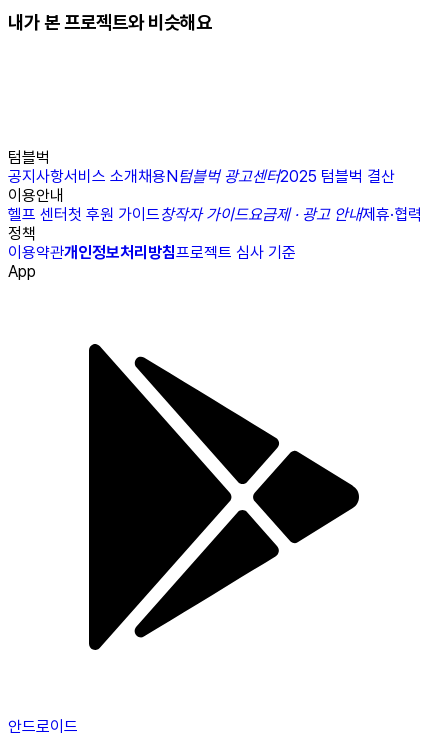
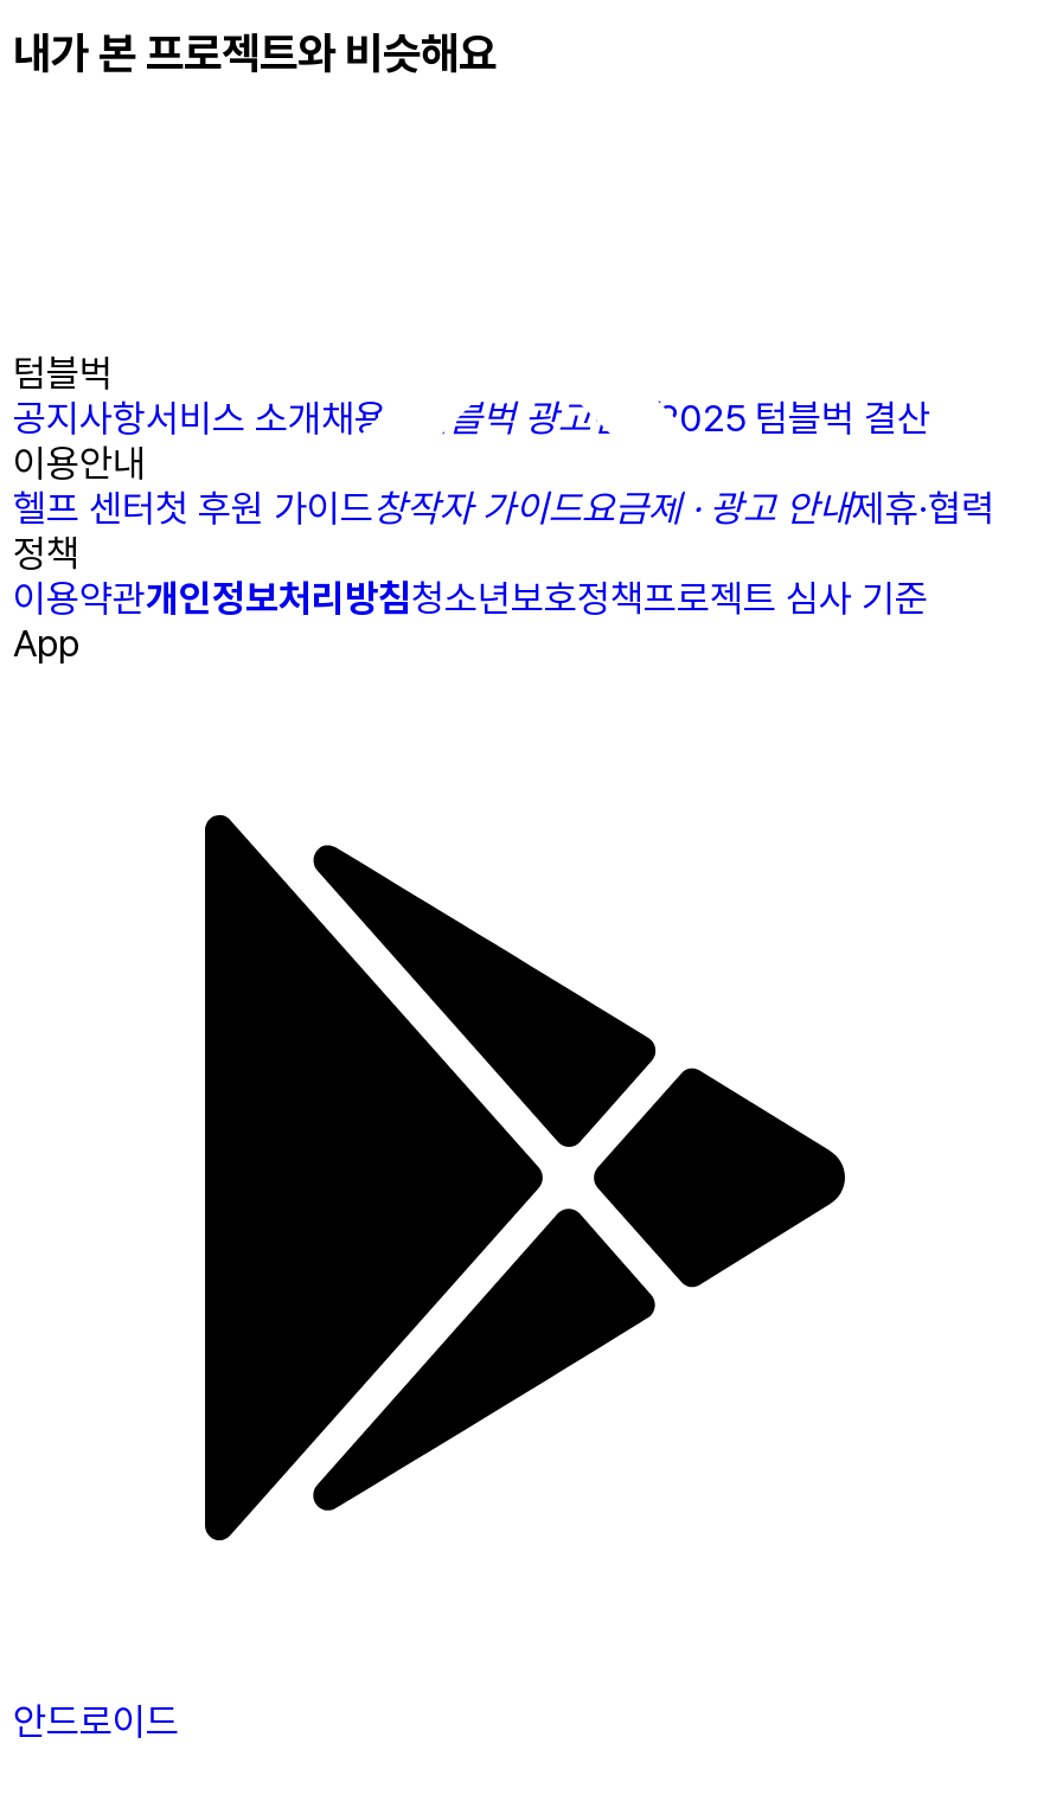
- 이용약관개인정보처리방침프로젝트 심사 기준
+ 이용약관개인정보처리방침청소년보호정책프로젝트 심사 기준
